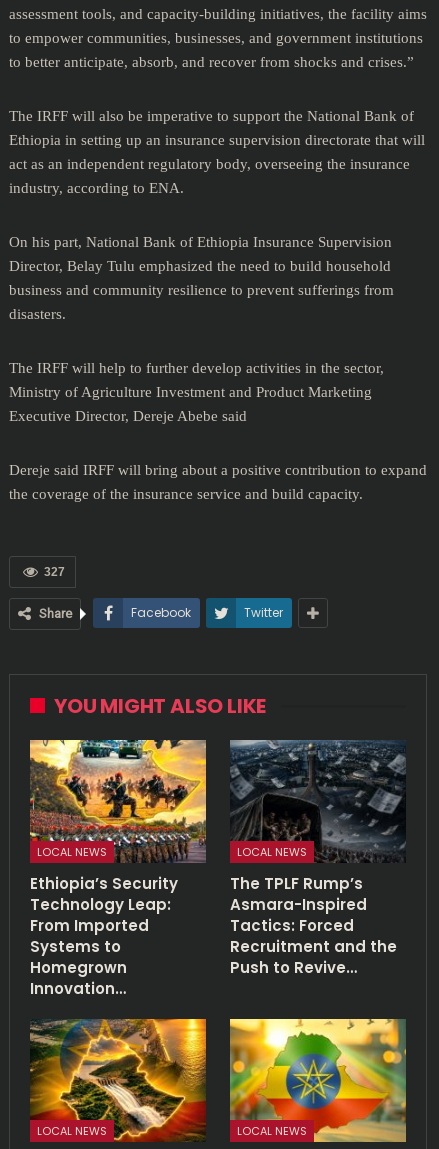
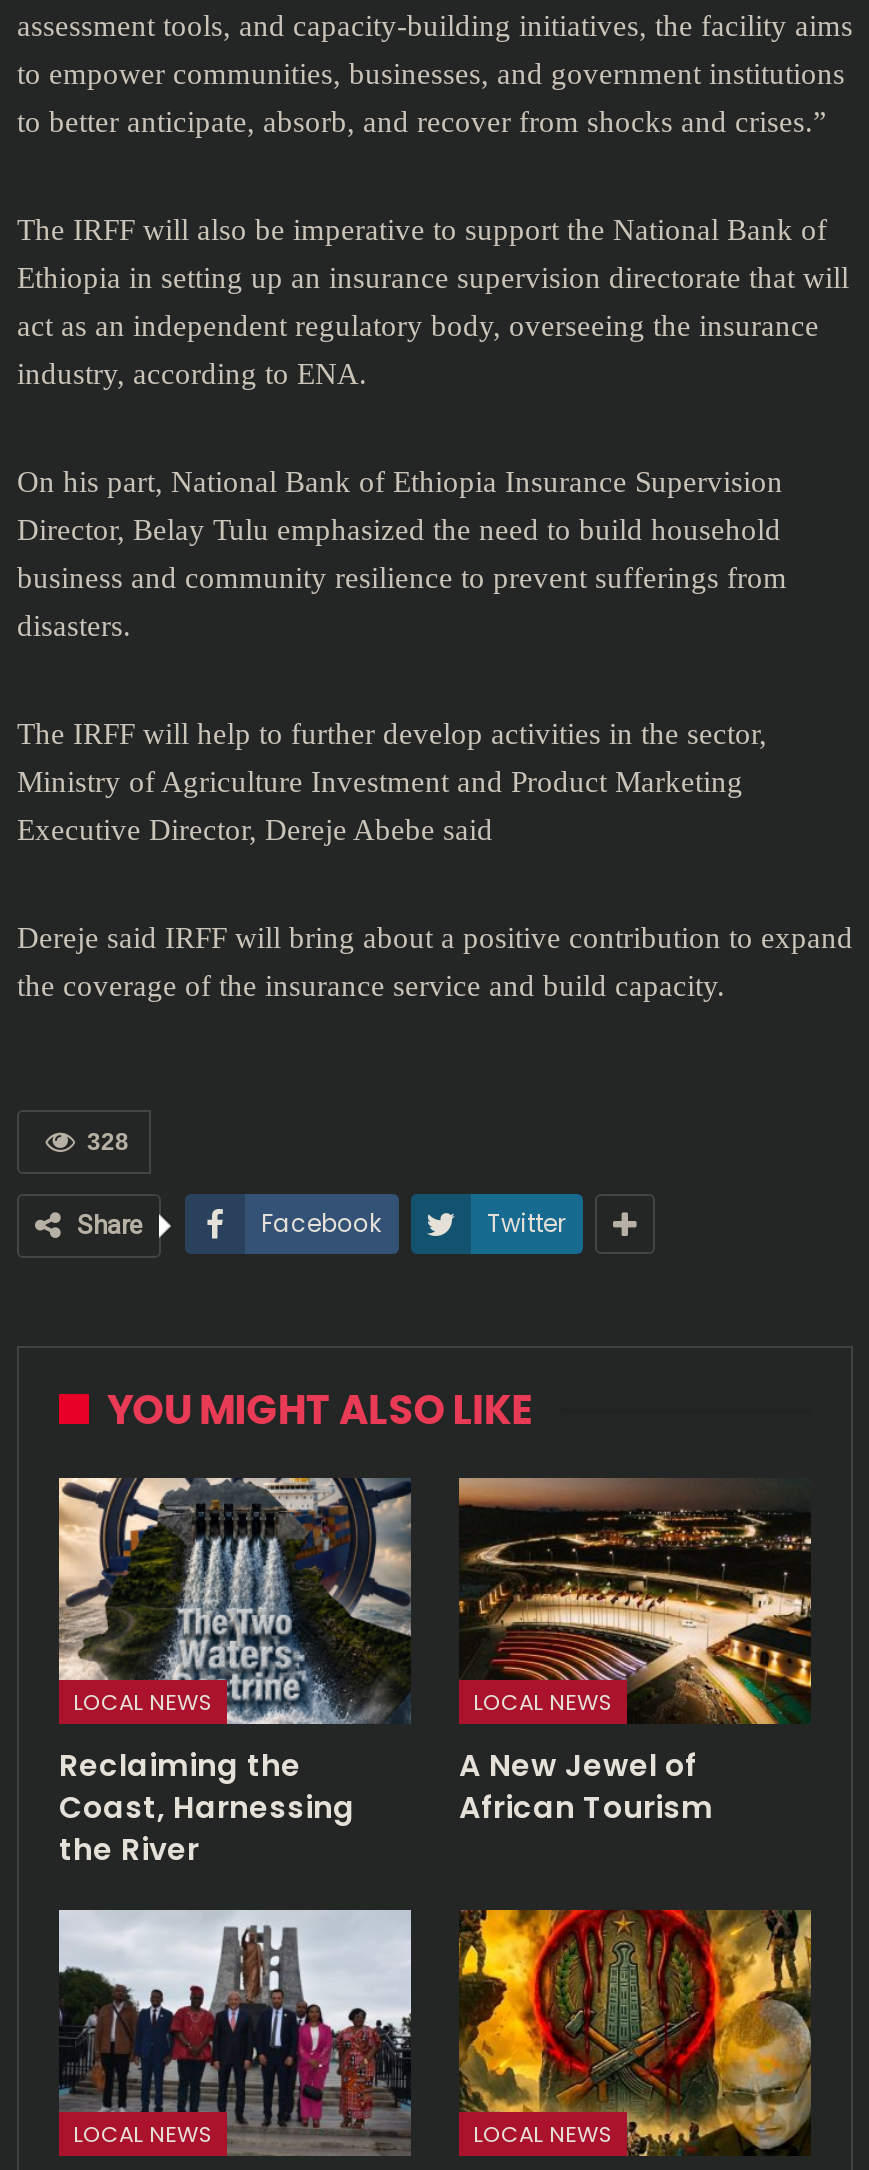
- 327
+ 328

- [image]
- Ethiopia’s Security
- Technology Leap:
- From Imported
- Systems to
- Homegrown
- Innovation…
+ [image]
+ Reclaiming the
+ Coast, Harnessing
+ the River

- [image]
- The TPLF Rump’s
- Asmara-Inspired
- Tactics: Forced
- Recruitment and the
- Push to Revive…
+ [image]
+ A New Jewel of
+ African Tourism

- [image]
+ [image]

- [image]
+ [image]
